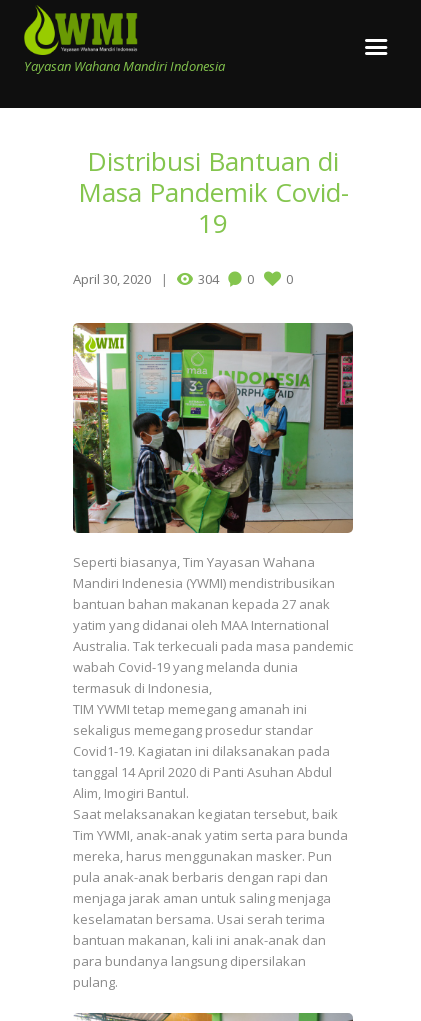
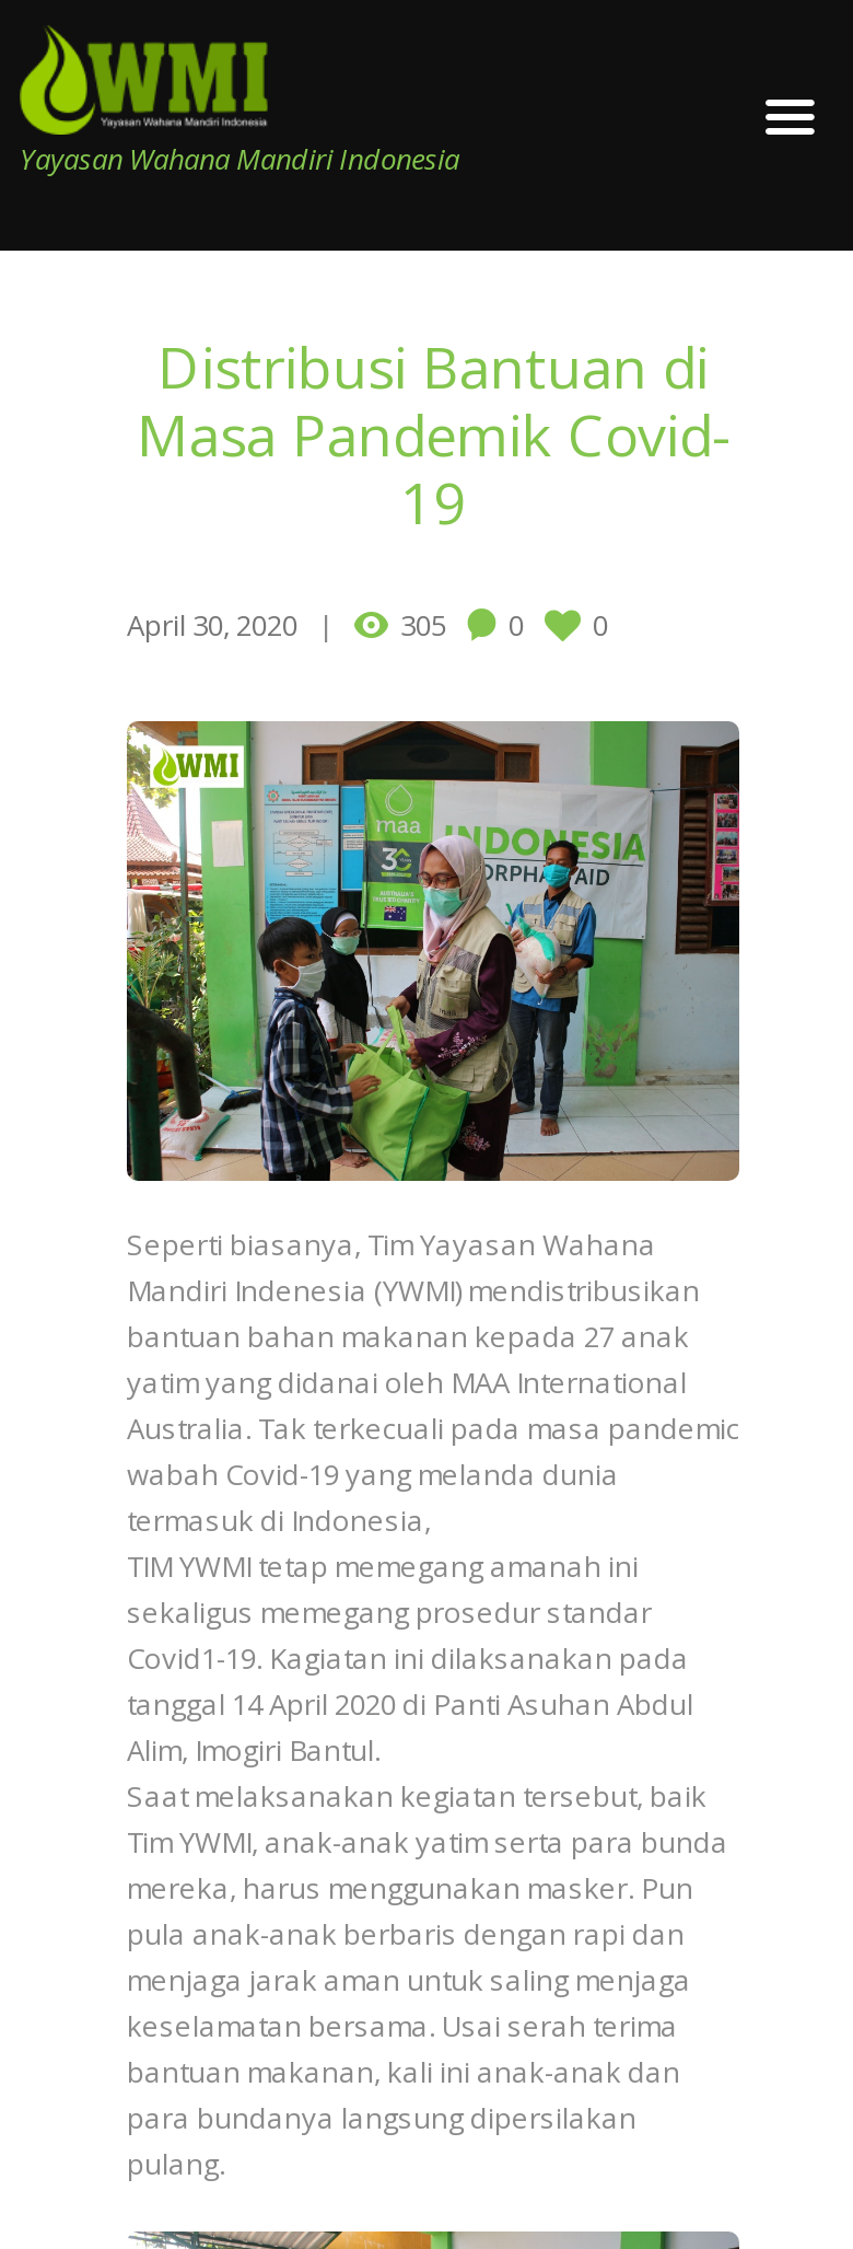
- 304 0 0
+ 305 0 0
